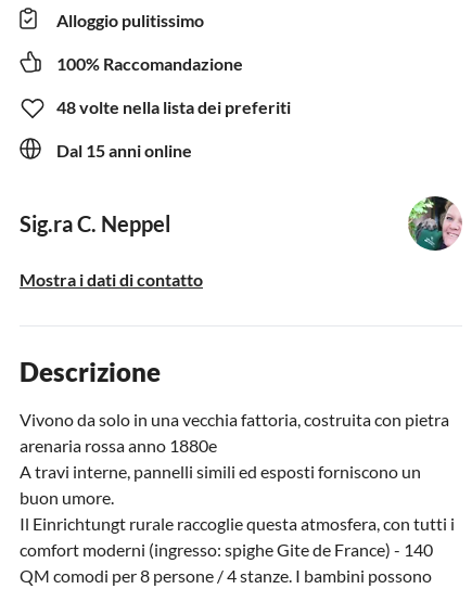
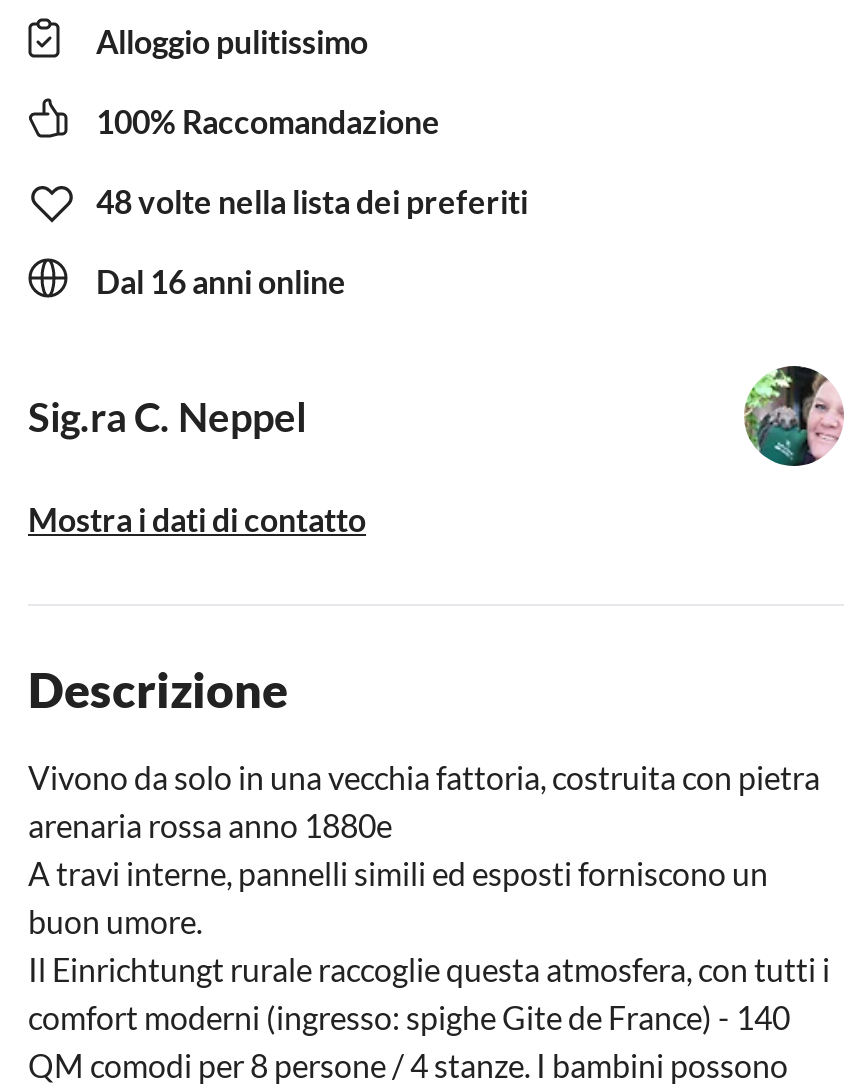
- Dal 15 anni online
+ Dal 16 anni online
